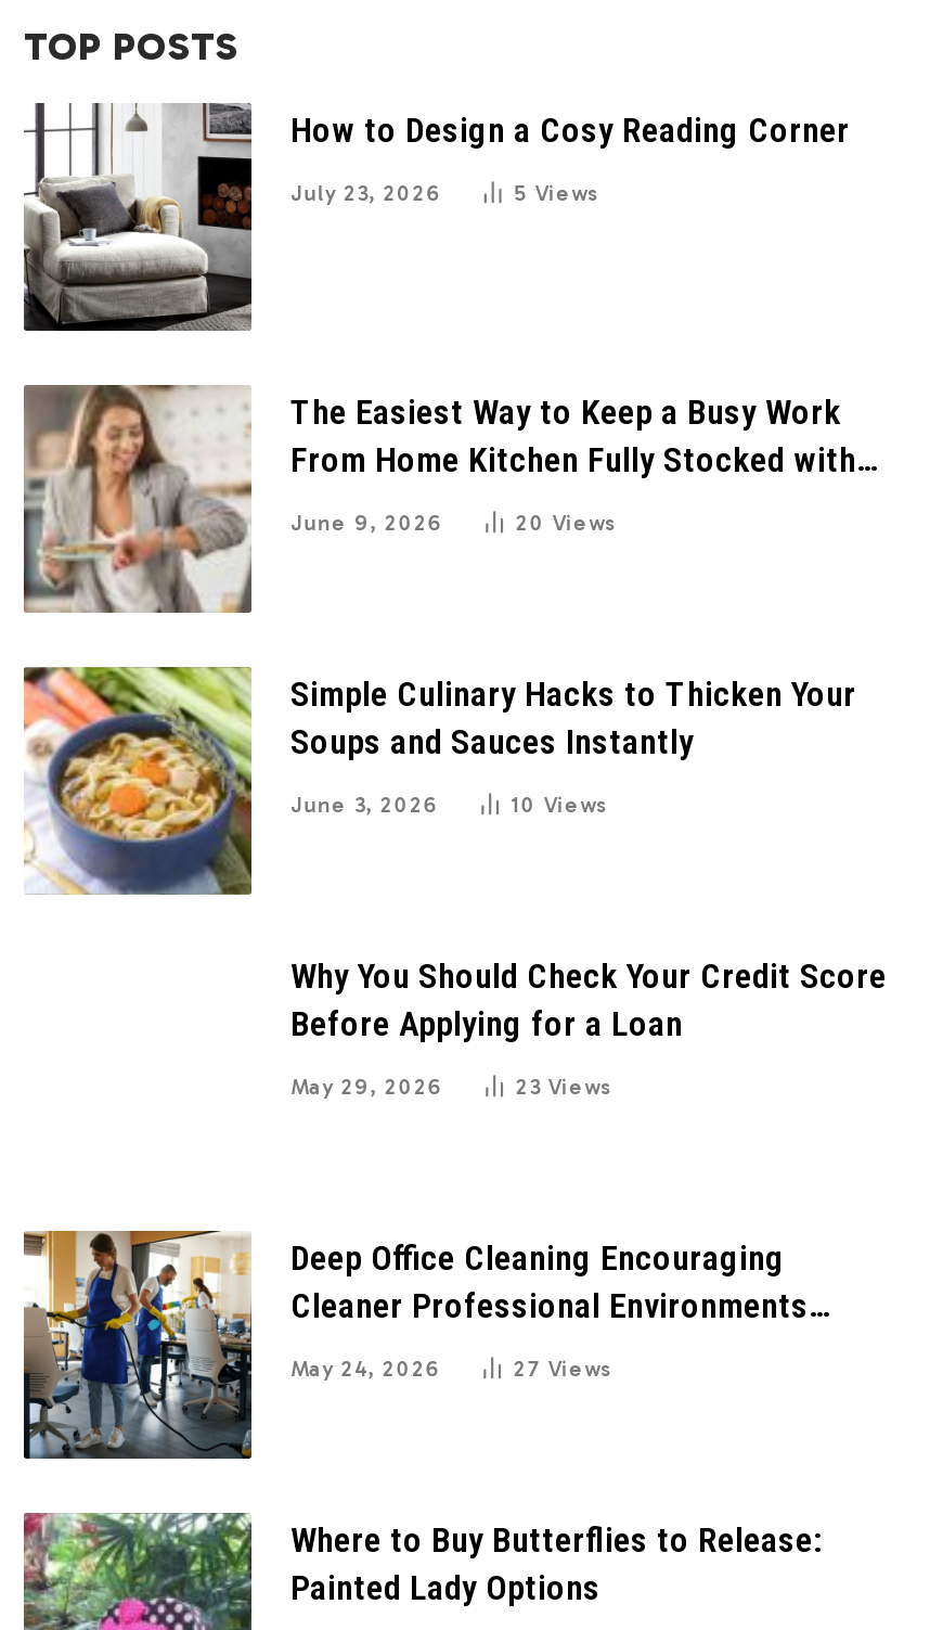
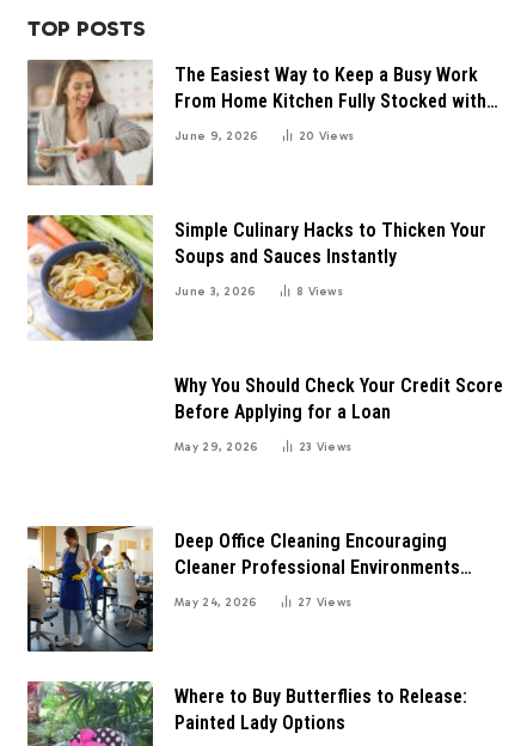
- [image]
- How to Design a Cosy Reading Corner
- July 23, 2026
- 5 Views

- 10 Views
+ 8 Views
